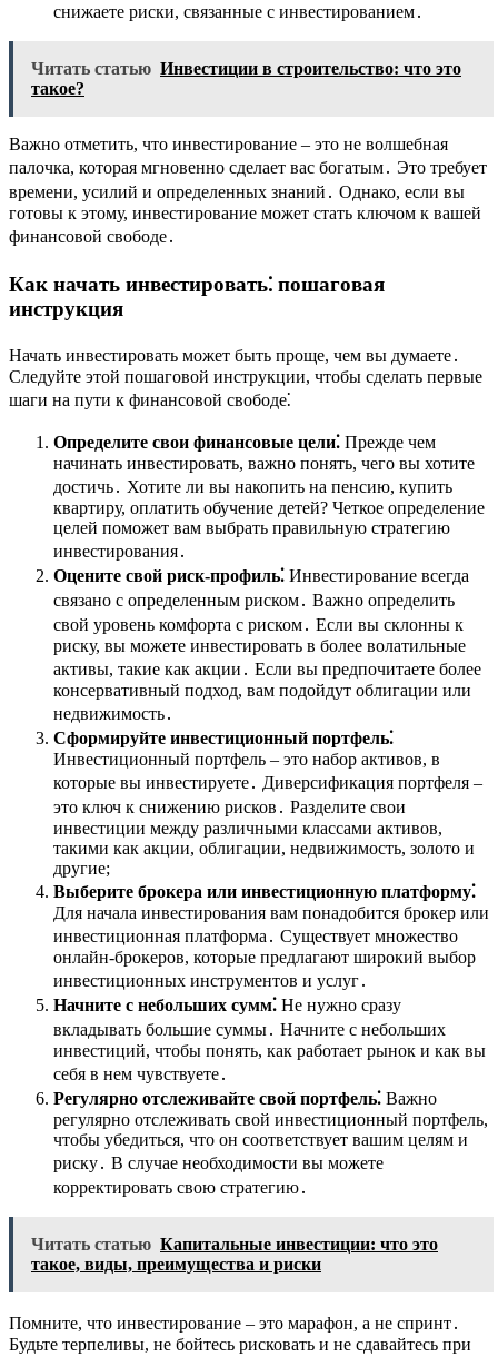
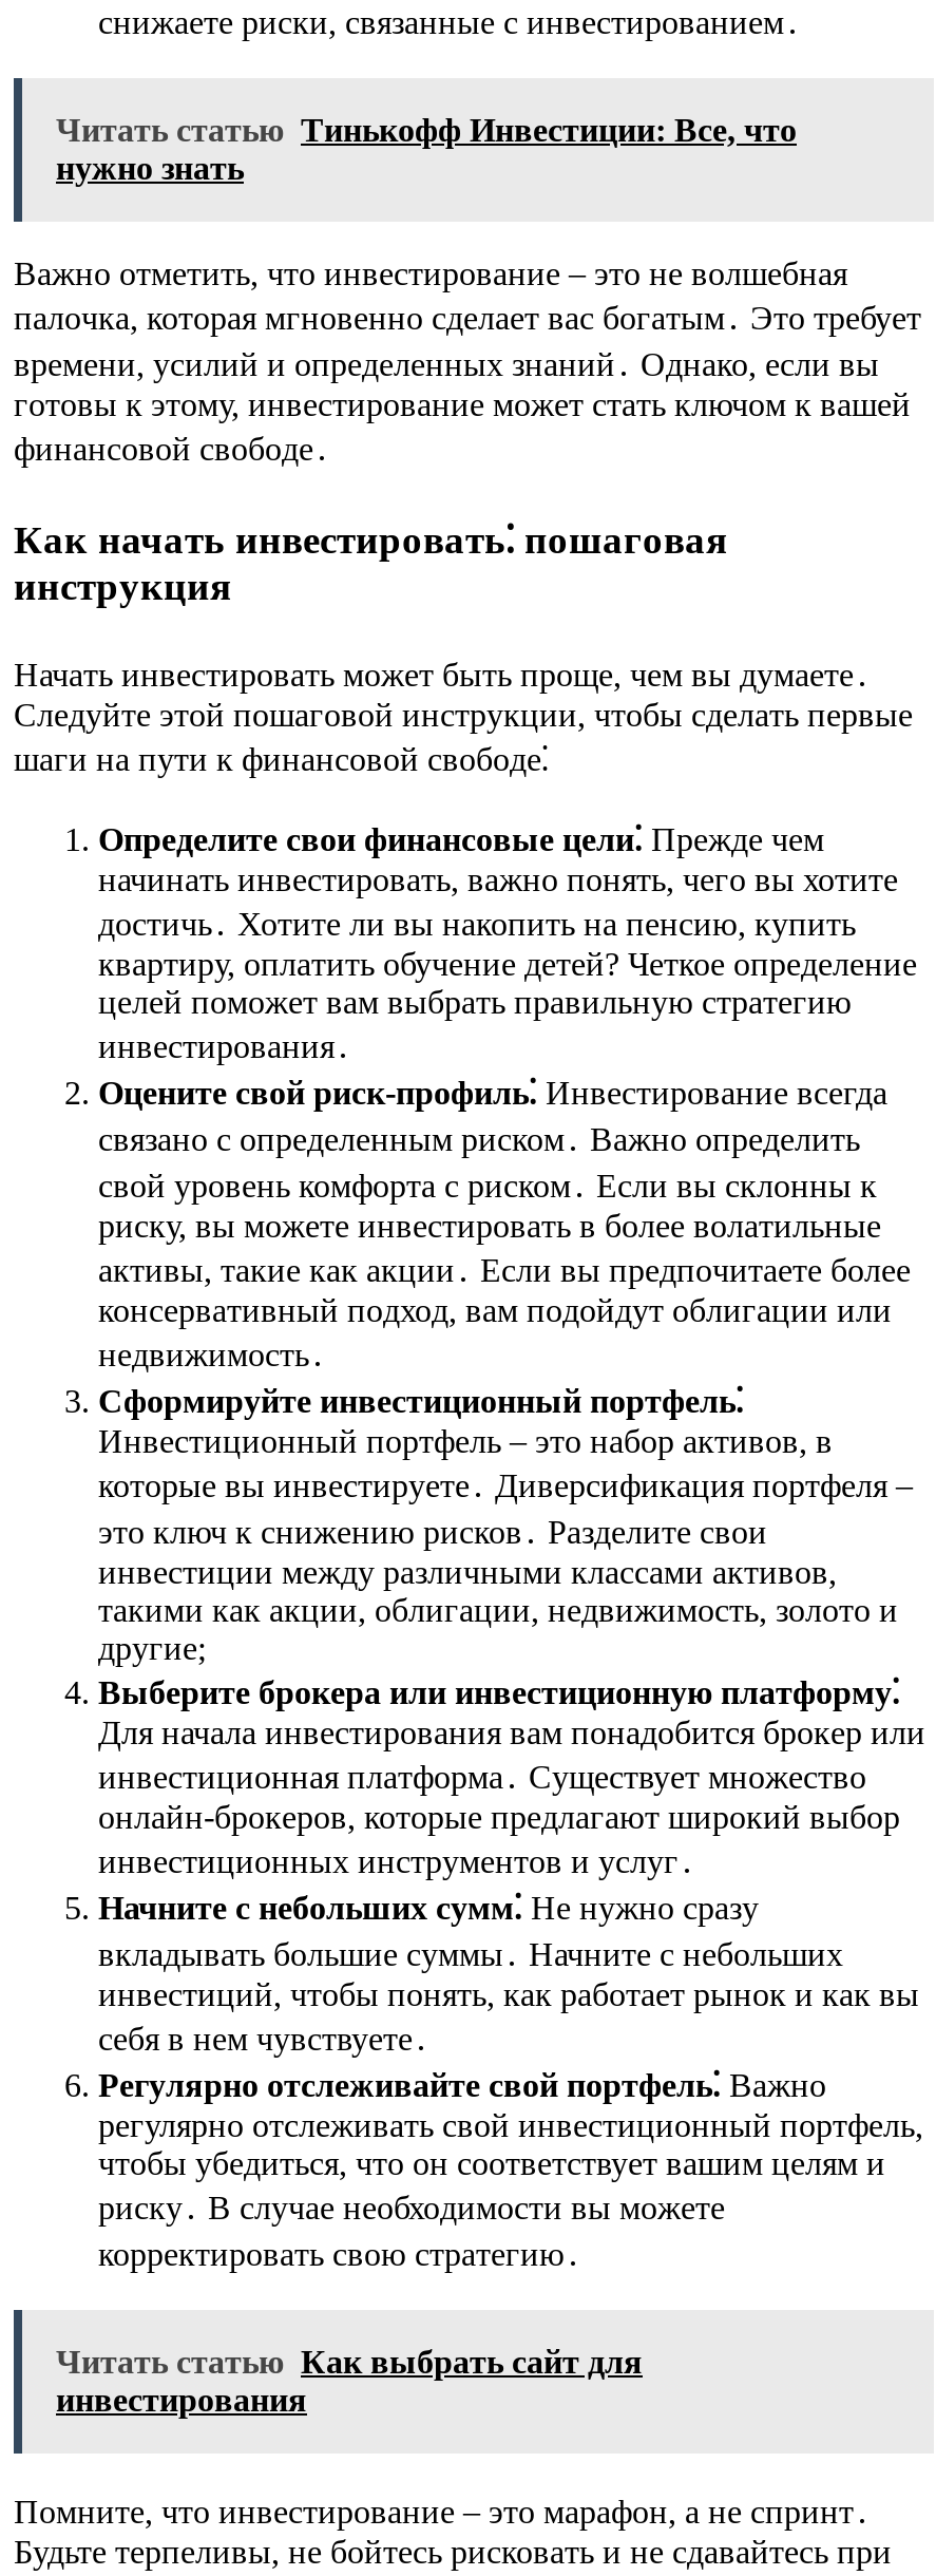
- Читать статью Инвестиции в строительство: что это
- такое?
+ Читать статью Тинькофф Инвестиции: Все, что
+ нужно знать

- Читать статью Капитальные инвестиции: что это
- такое, виды, преимущества и риски
+ Читать статью Как выбрать сайт для
+ инвестирования
